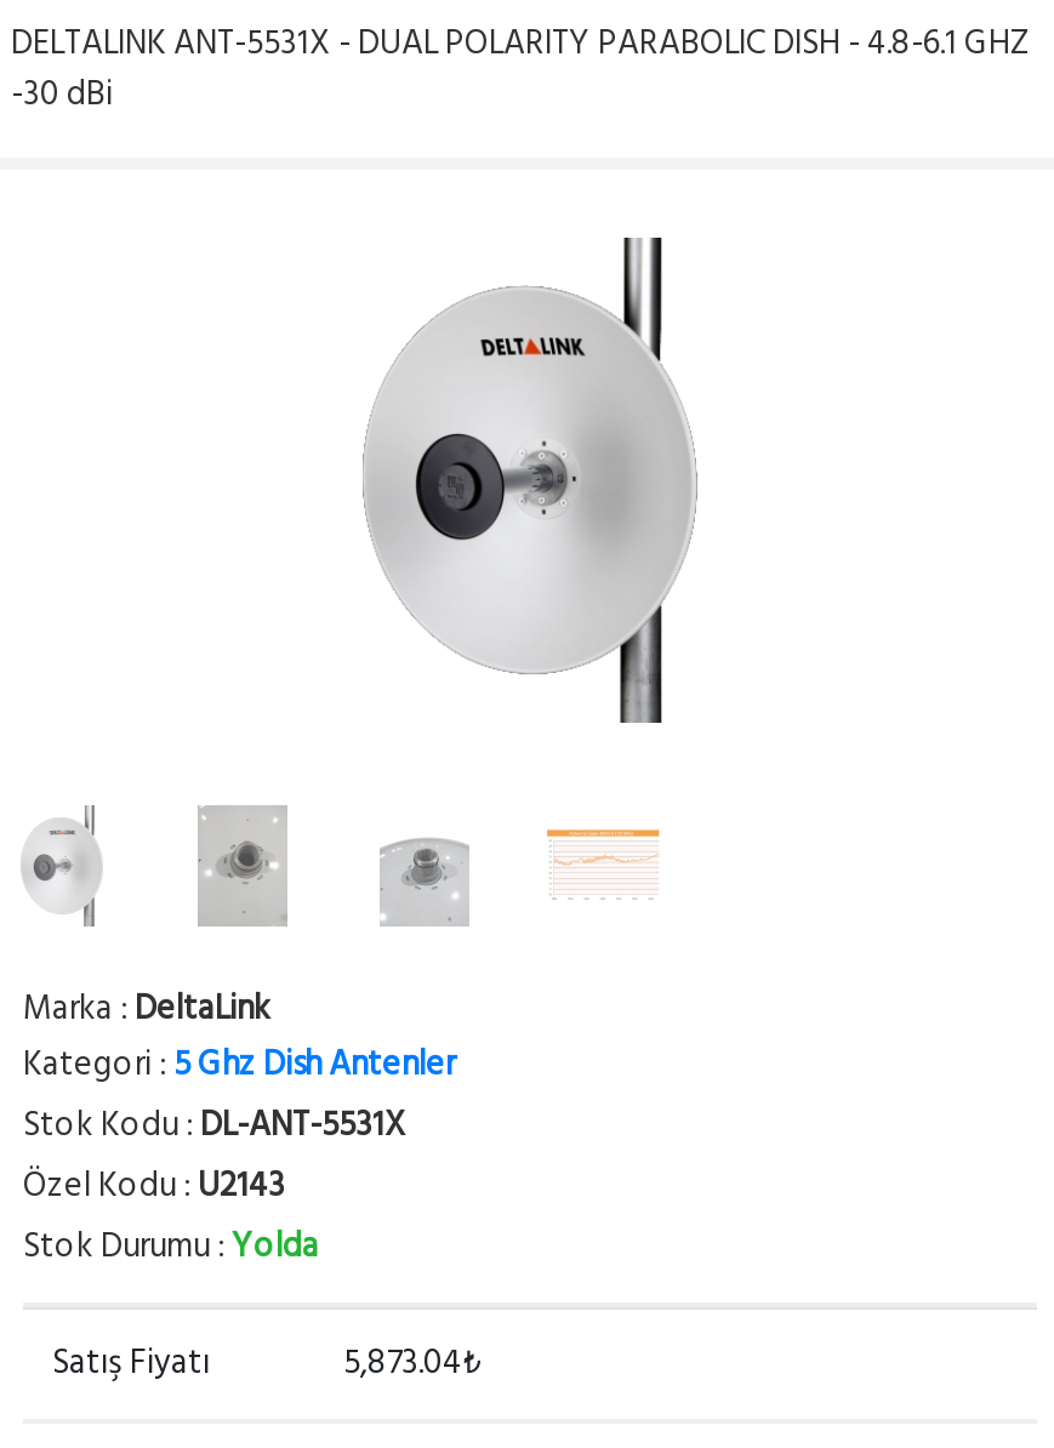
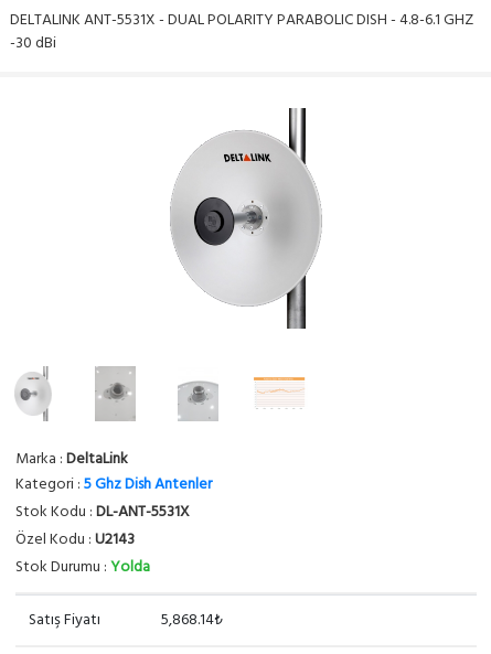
- 5,873.04₺
+ 5,868.14₺
